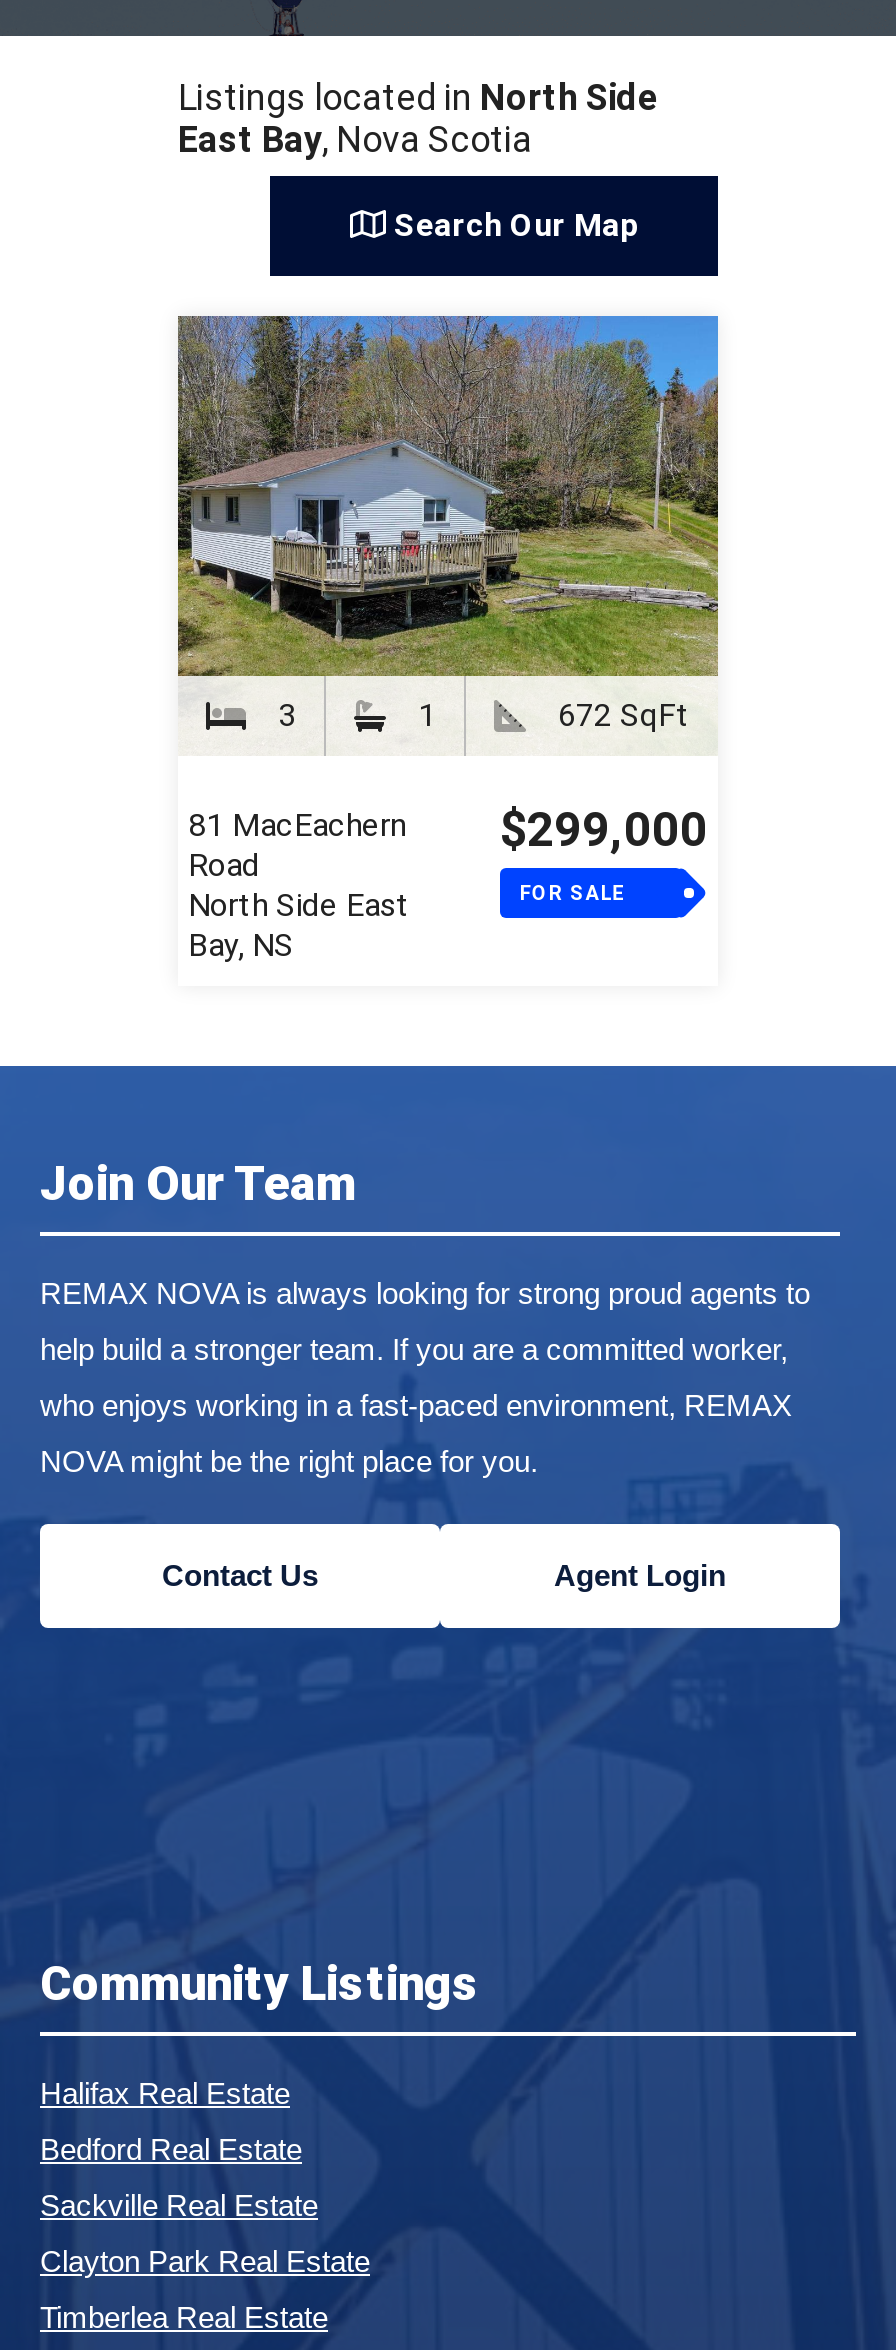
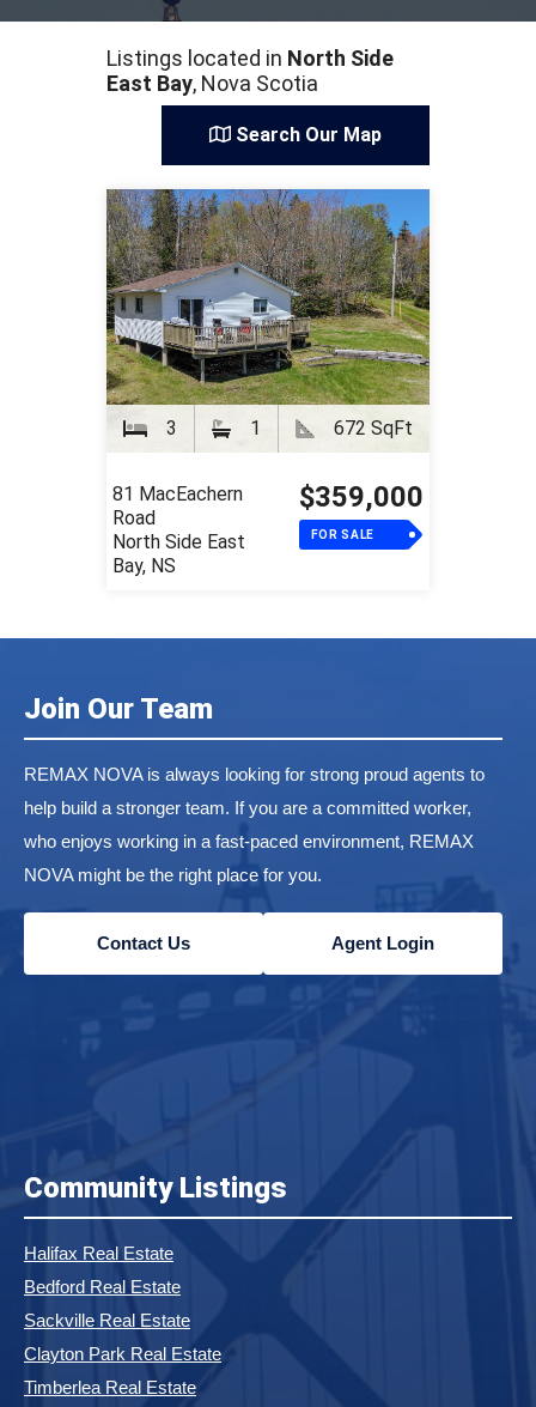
- $299,000
+ $359,000
